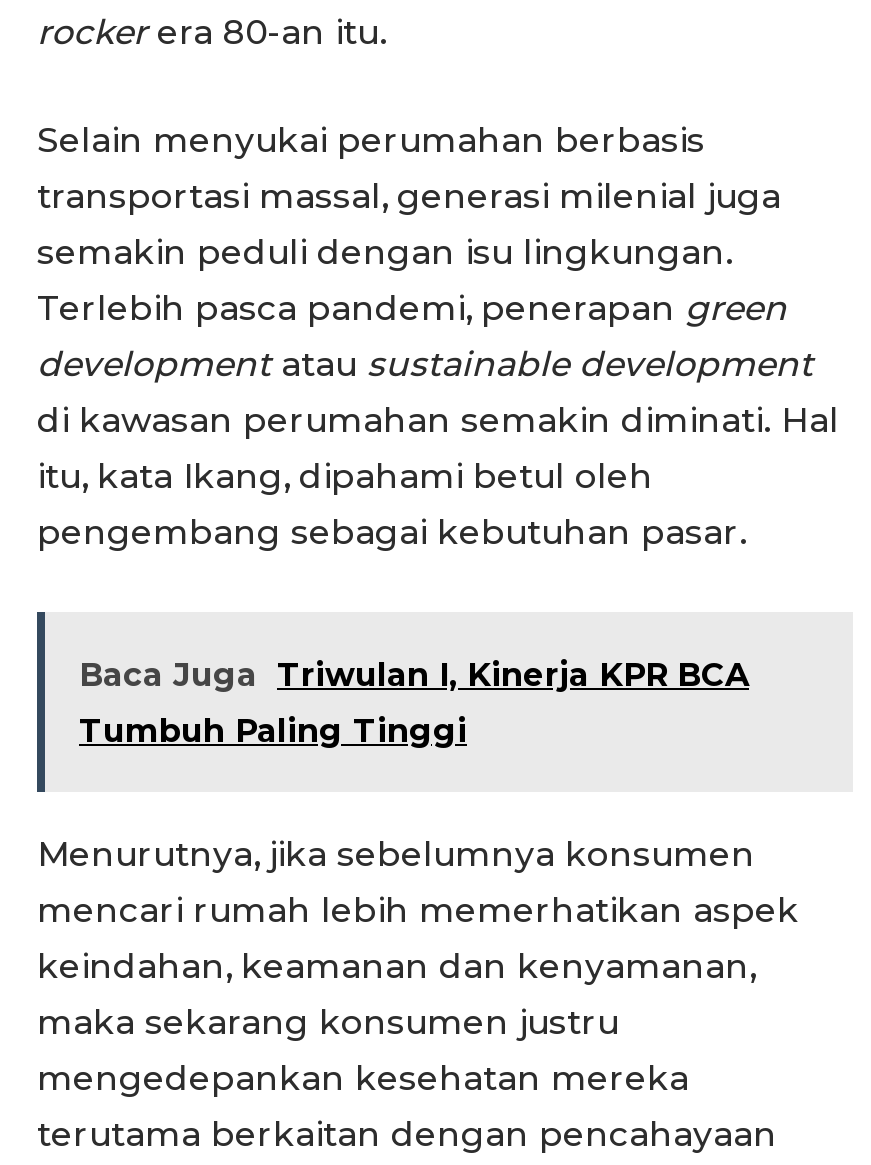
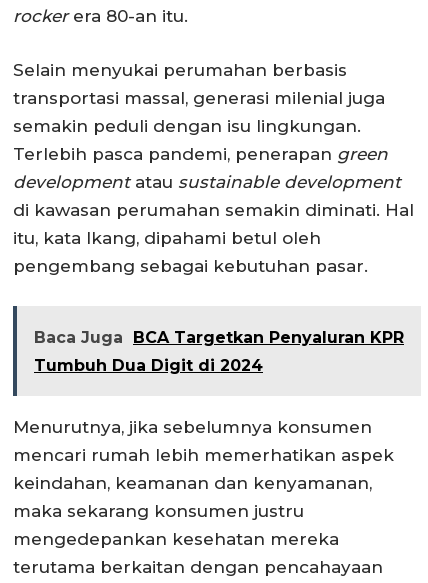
- Baca Juga Triwulan I, Kinerja KPR BCA
+ Baca Juga BCA Targetkan Penyaluran KPR

- Tumbuh Paling Tinggi
+ Tumbuh Dua Digit di 2024
